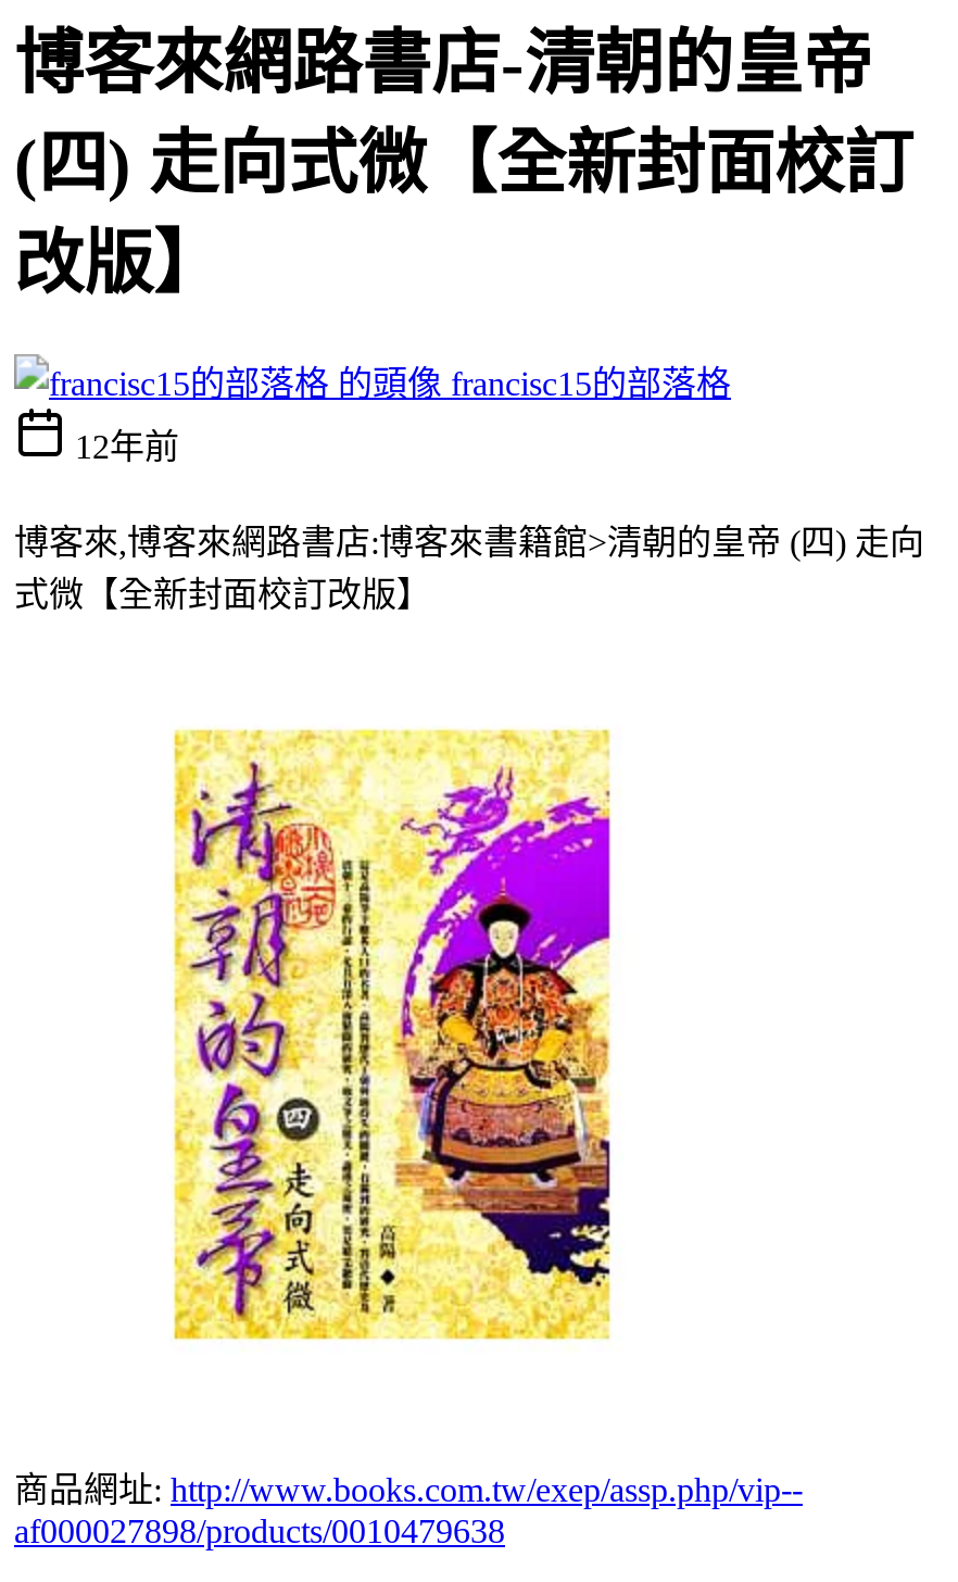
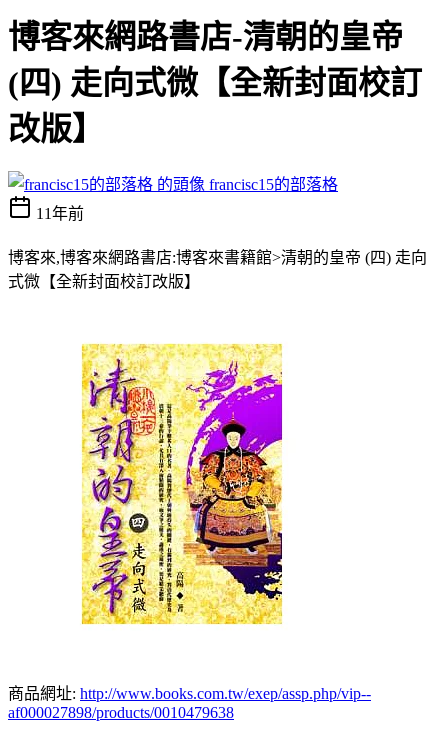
- 12年前
+ 11年前
